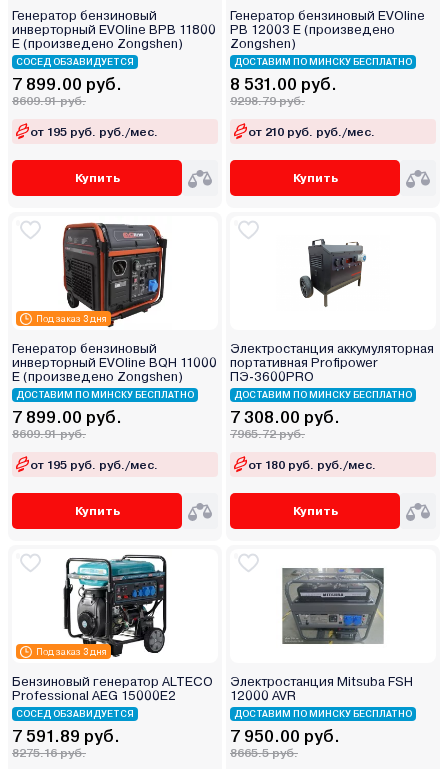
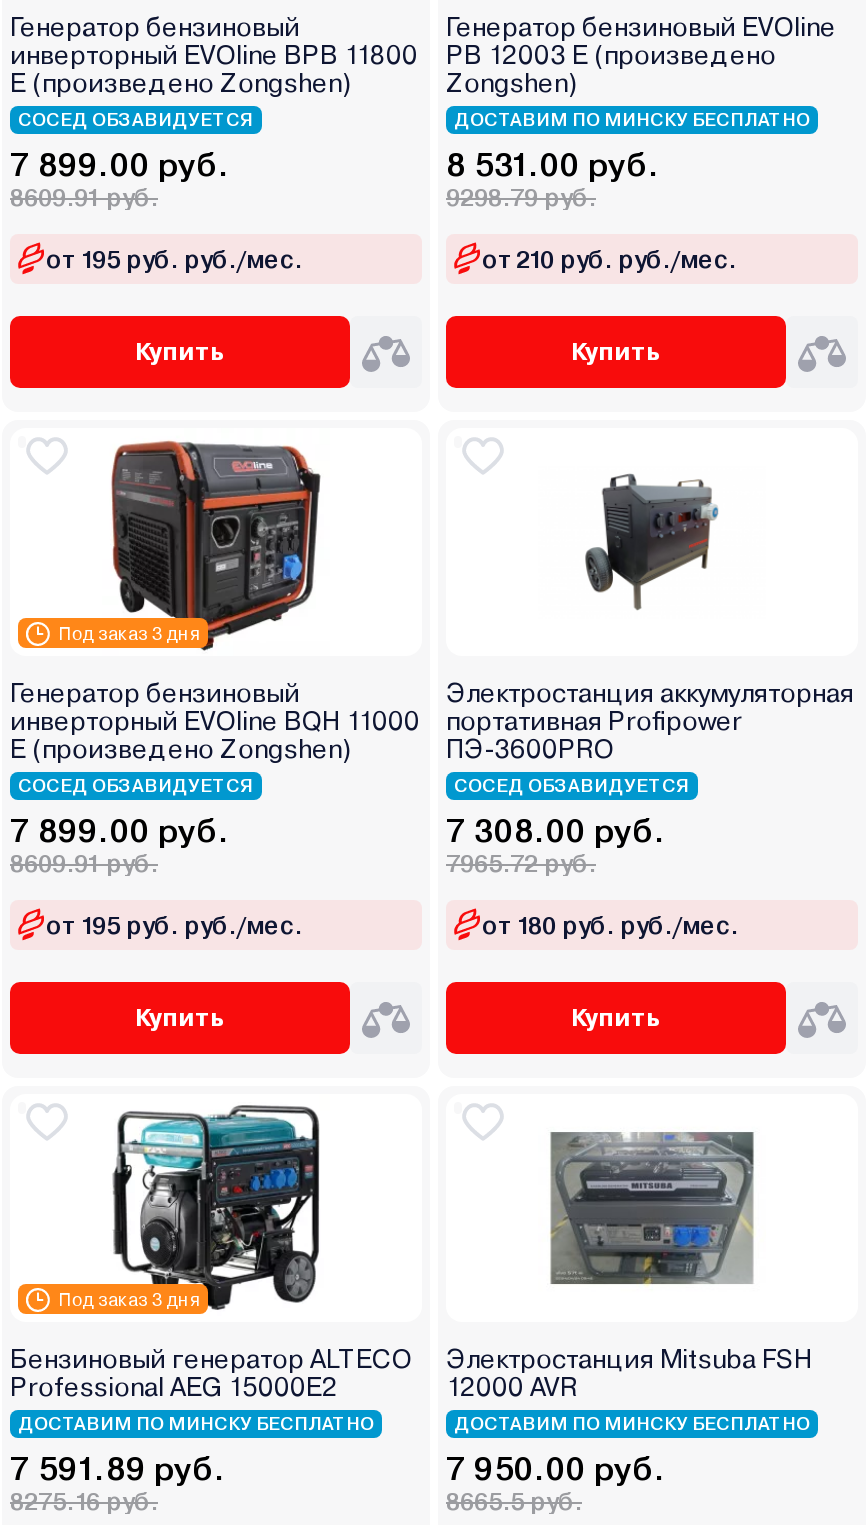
- ДОСТАВИМ ПО МИНСКУ БЕСПЛАТНО
+ СОСЕД ОБЗАВИДУЕТСЯ

- ДОСТАВИМ ПО МИНСКУ БЕСПЛАТНО
+ СОСЕД ОБЗАВИДУЕТСЯ

- СОСЕД ОБЗАВИДУЕТСЯ
+ ДОСТАВИМ ПО МИНСКУ БЕСПЛАТНО
